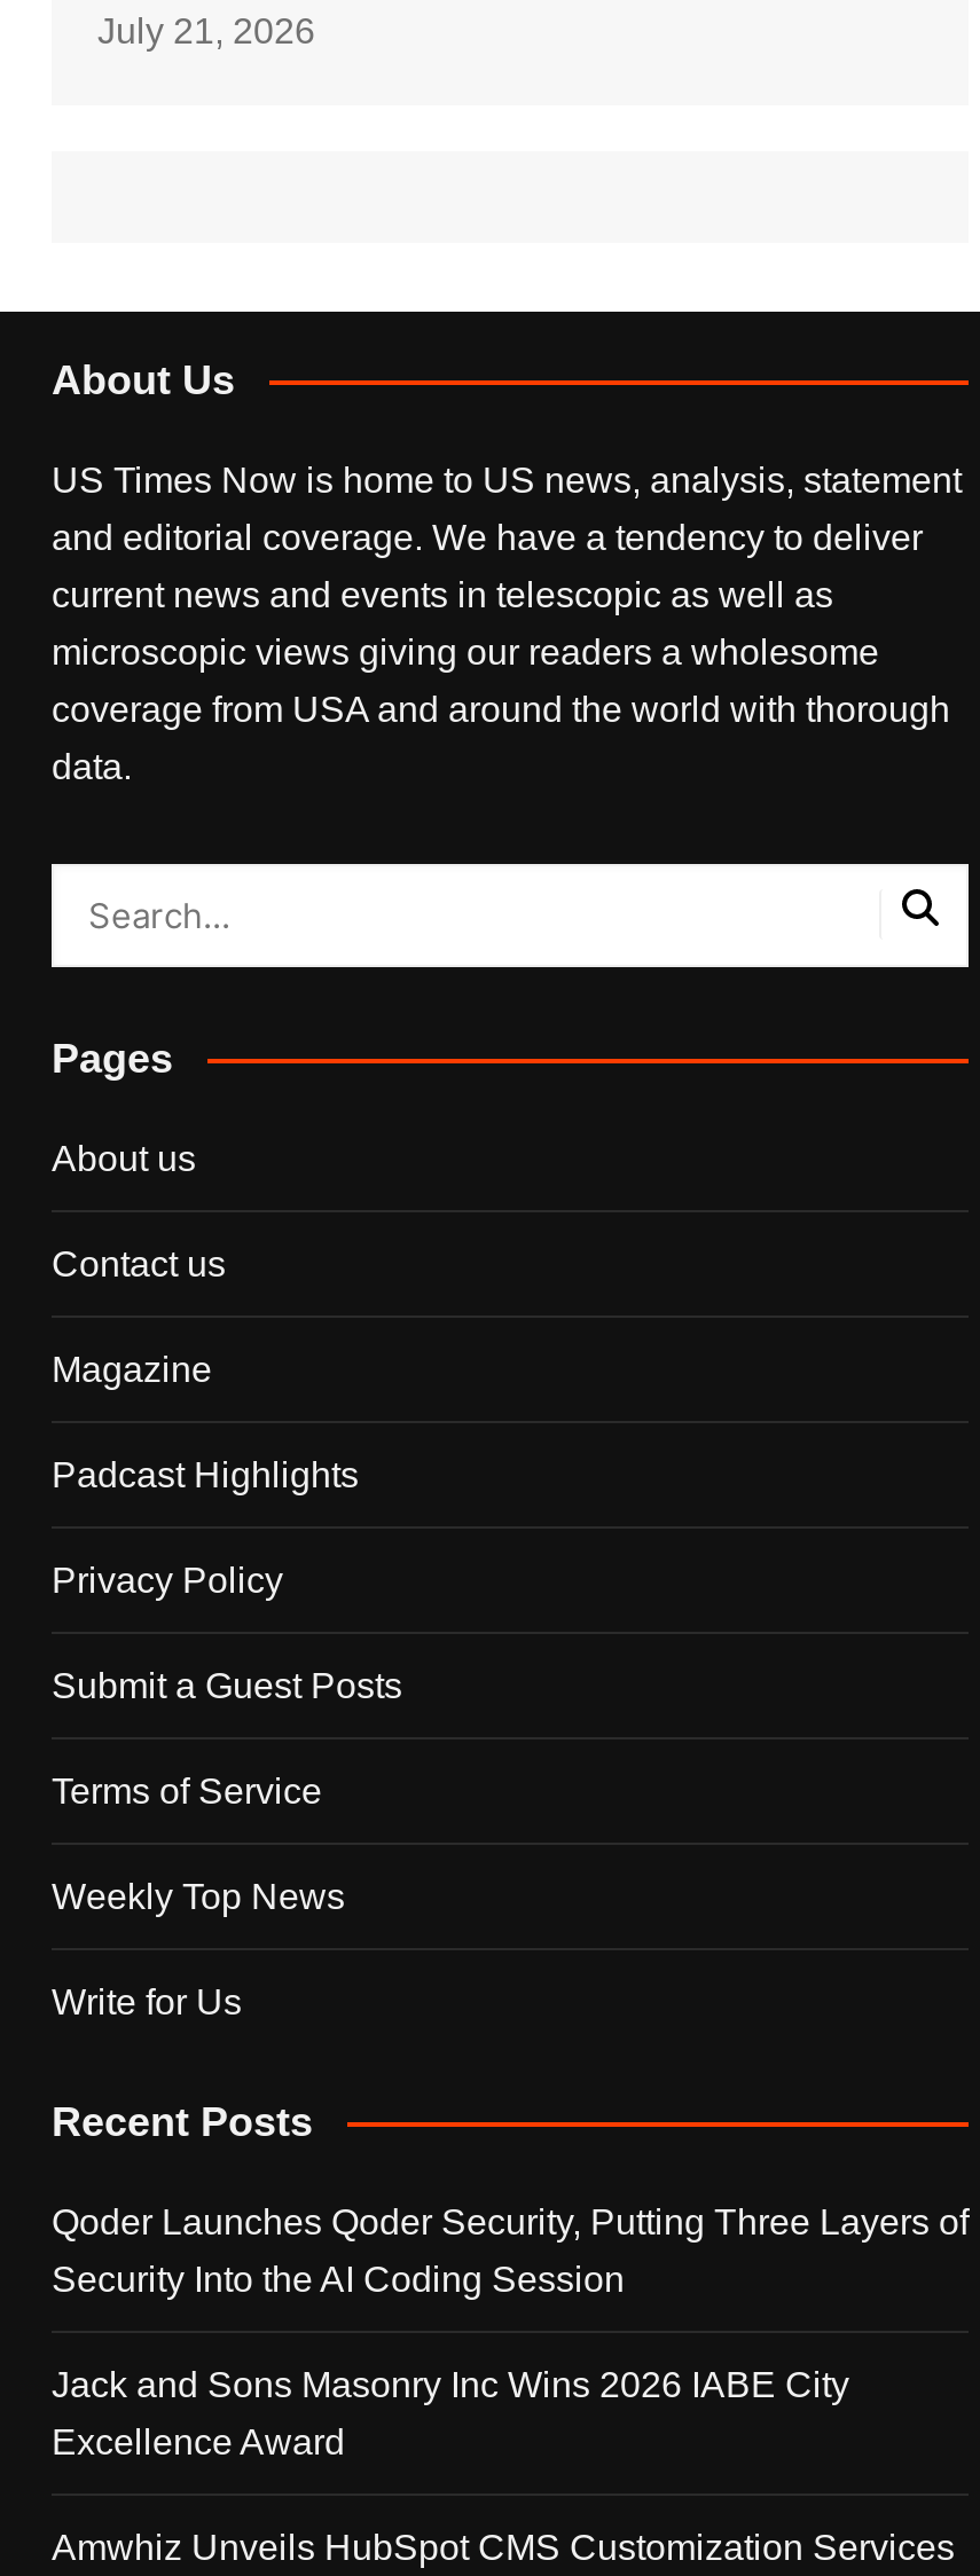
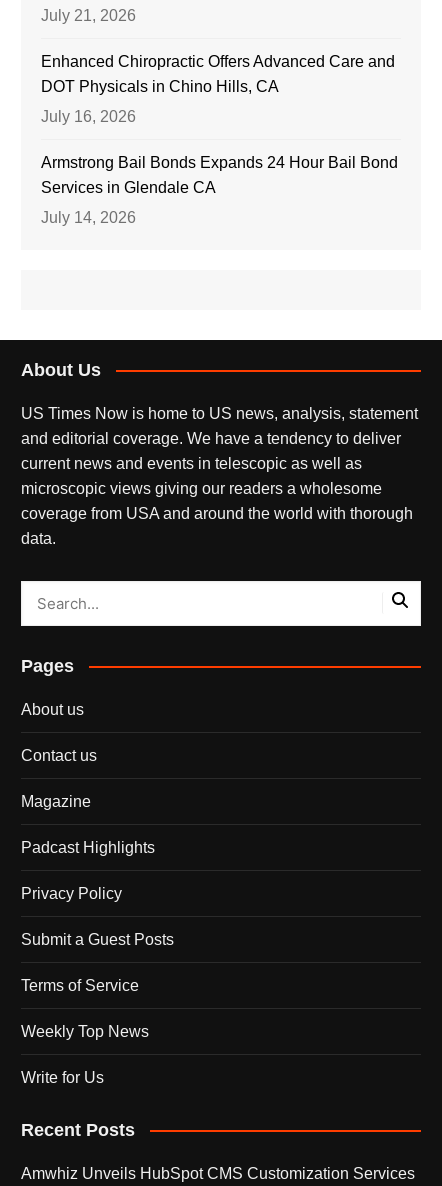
+ Enhanced Chiropractic Offers Advanced Care and
+ DOT Physicals in Chino Hills, CA
+ July 16, 2026
+ Armstrong Bail Bonds Expands 24 Hour Bail Bond
+ Services in Glendale CA
+ July 14, 2026

moved down: About Us | US Times Now is home to US news, analysis, statement | and editorial coverage. We have a tendency to deliver | ... | Write for Us | Recent Posts

- Qoder Launches Qoder Security, Putting Three Layers of
- Security Into the AI Coding Session
- Jack and Sons Masonry Inc Wins 2026 IABE City
- Excellence Award
